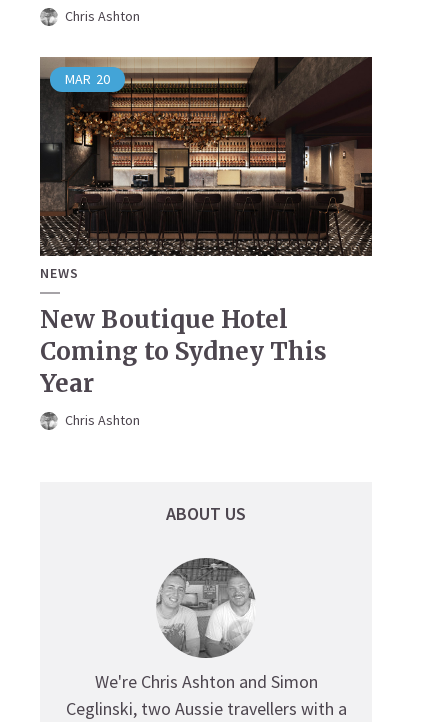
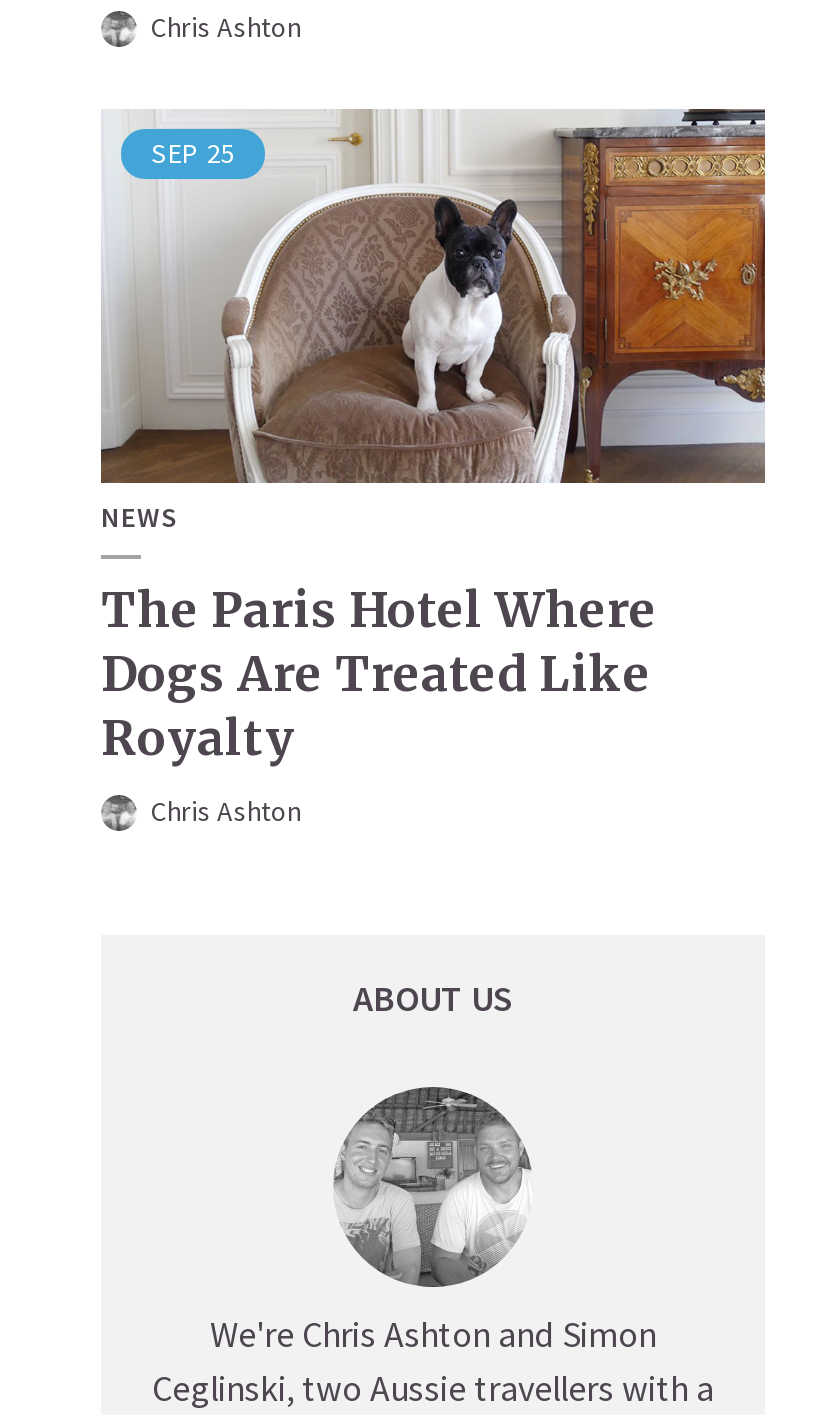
- [image]
- MAR 20
+ [image]
+ SEP 25

- New Boutique Hotel
- Coming to Sydney This
- Year
+ The Paris Hotel Where
+ Dogs Are Treated Like
+ Royalty
